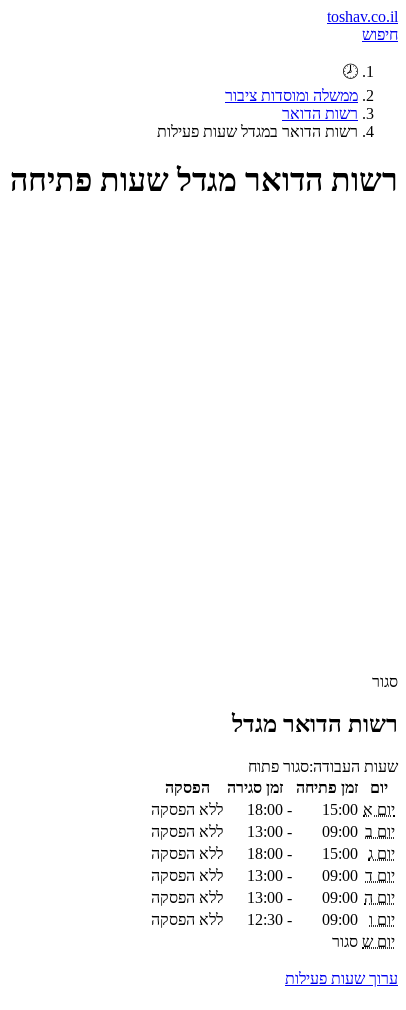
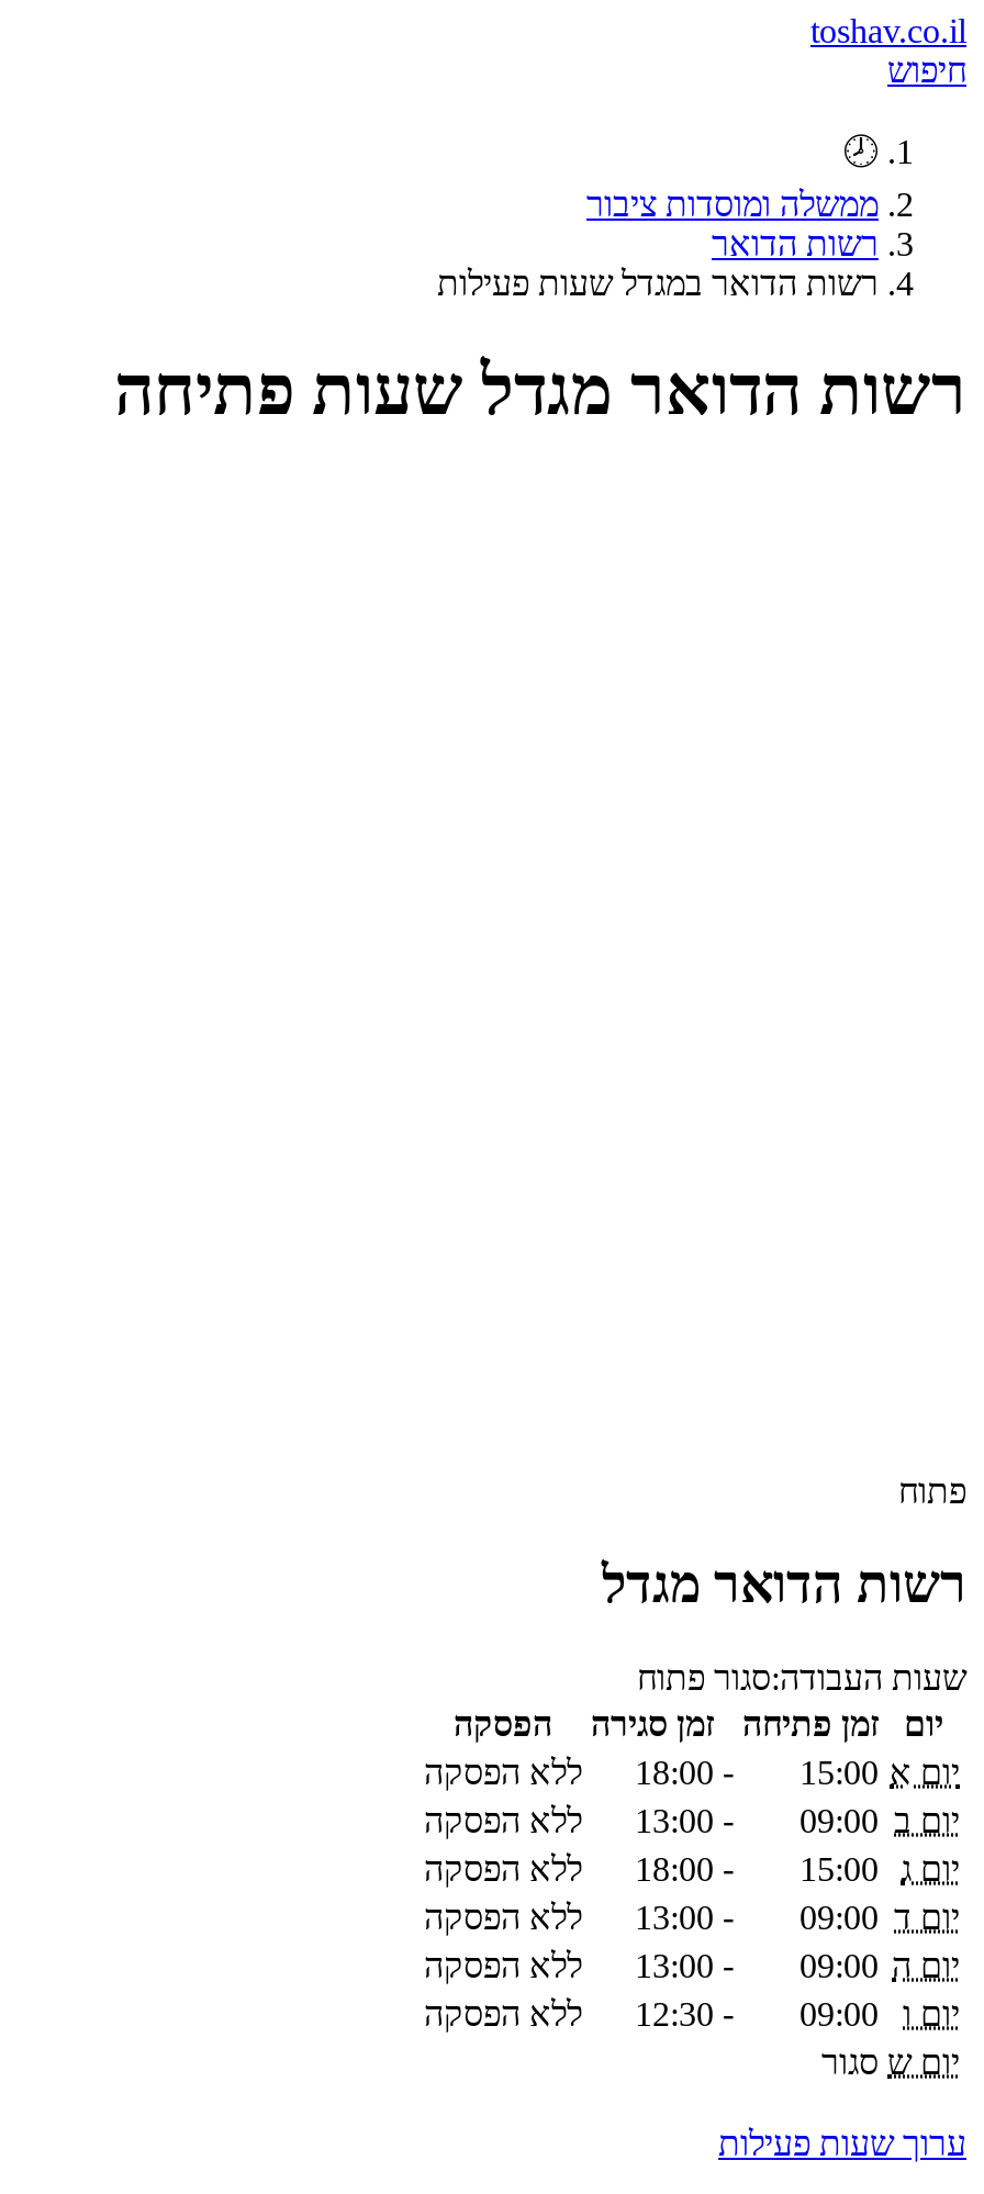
- סגור
+ פתוח
